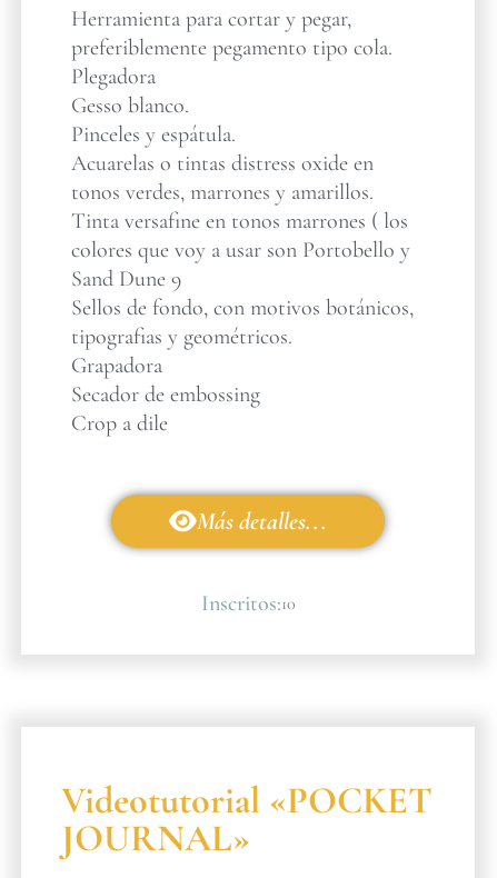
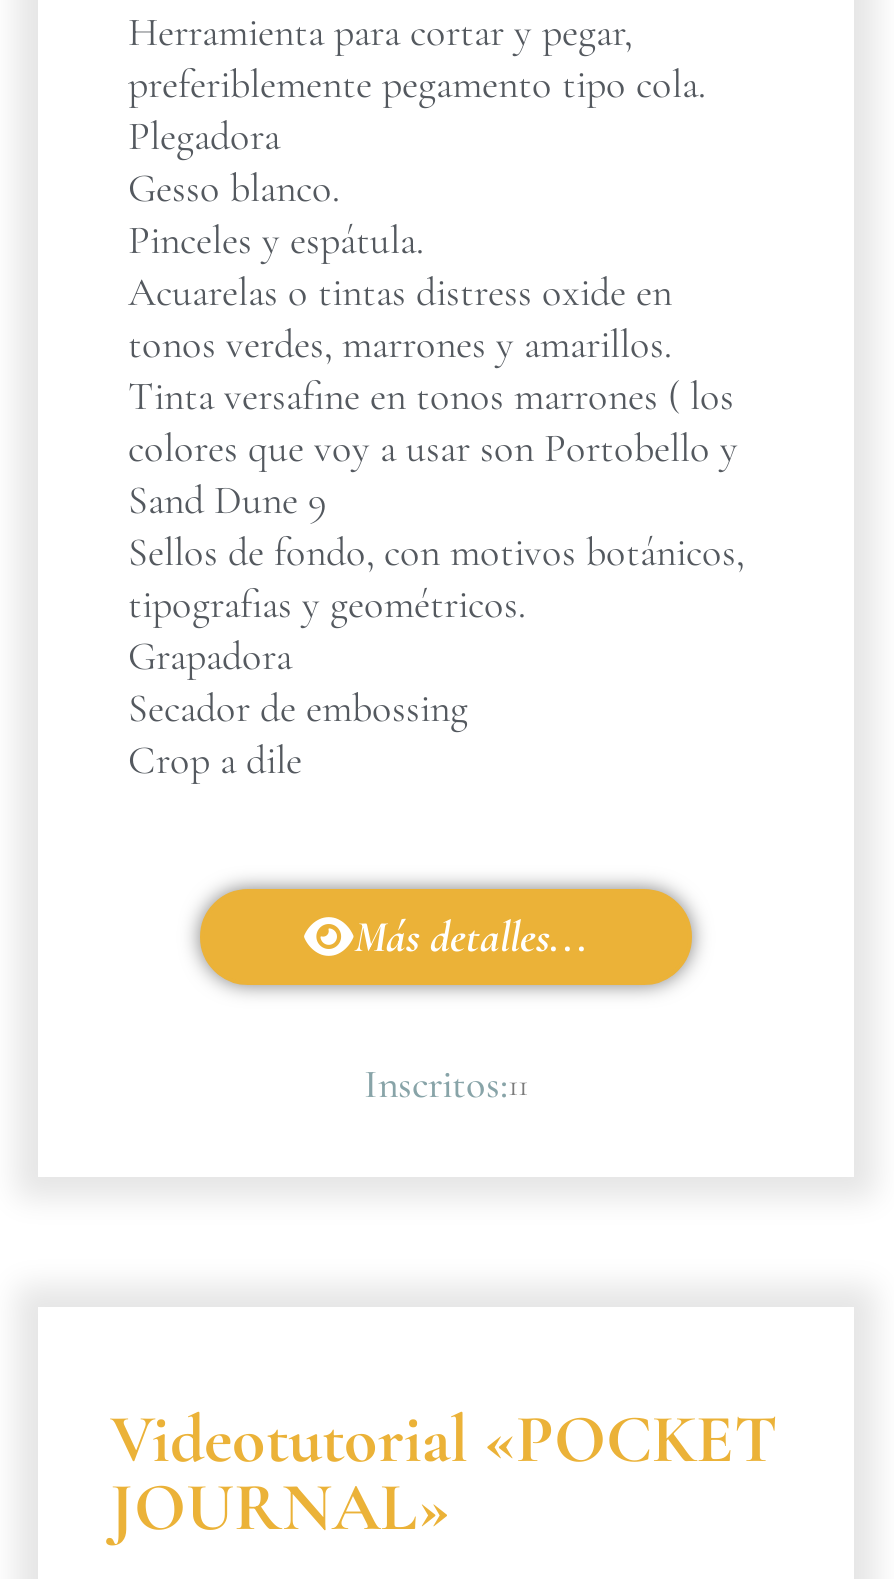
- Inscritos:10
+ Inscritos:11
